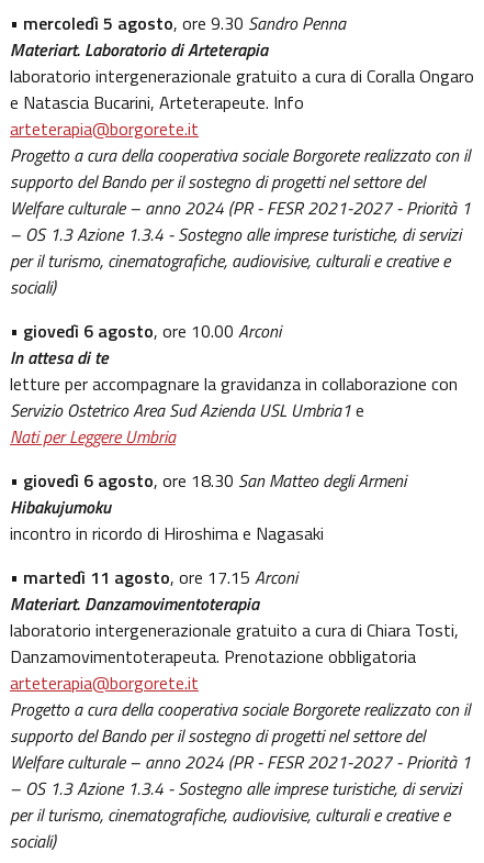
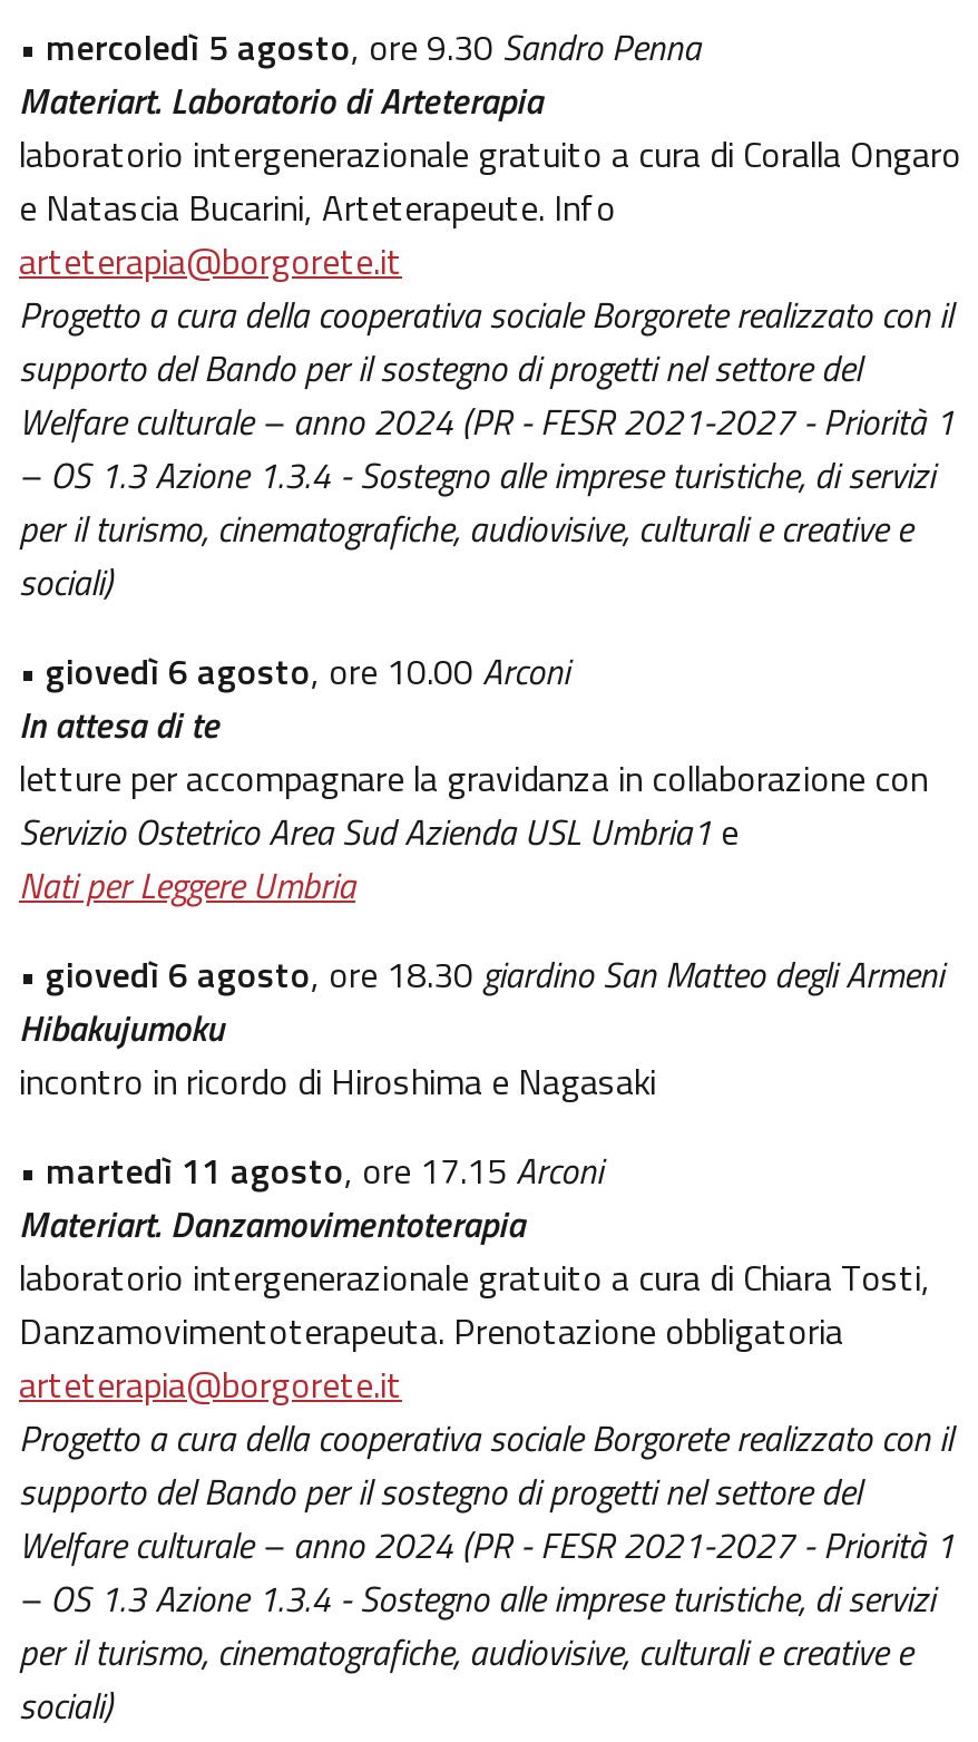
- • giovedì 6 agosto, ore 18.30 San Matteo degli Armeni
+ • giovedì 6 agosto, ore 18.30 giardino San Matteo degli Armeni
